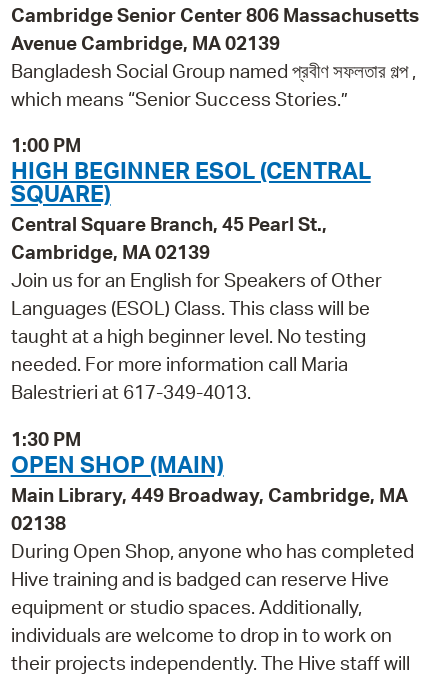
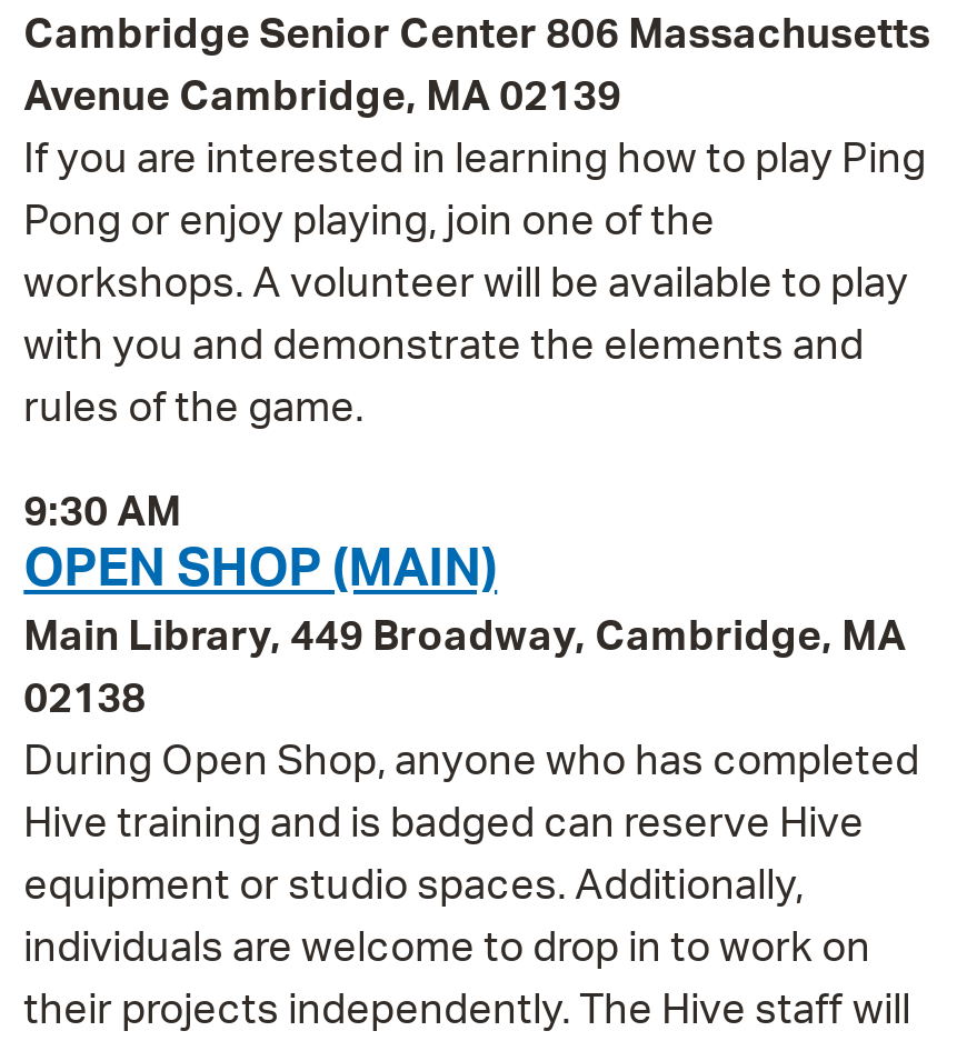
- Bangladesh Social Group named প্রবীণ সফলতার গল্প ,
- which means “Senior Success Stories.”
- 1:00 PM
- HIGH BEGINNER ESOL (CENTRAL
- SQUARE)
- Central Square Branch, 45 Pearl St.,
- Cambridge, MA 02139
- Join us for an English for Speakers of Other
- Languages (ESOL) Class. This class will be
- taught at a high beginner level. No testing
- needed. For more information call Maria
- Balestrieri at 617-349-4013.
- 1:30 PM
+ If you are interested in learning how to play Ping
+ Pong or enjoy playing, join one of the
+ workshops. A volunteer will be available to play
+ with you and demonstrate the elements and
+ rules of the game.
+ 9:30 AM
